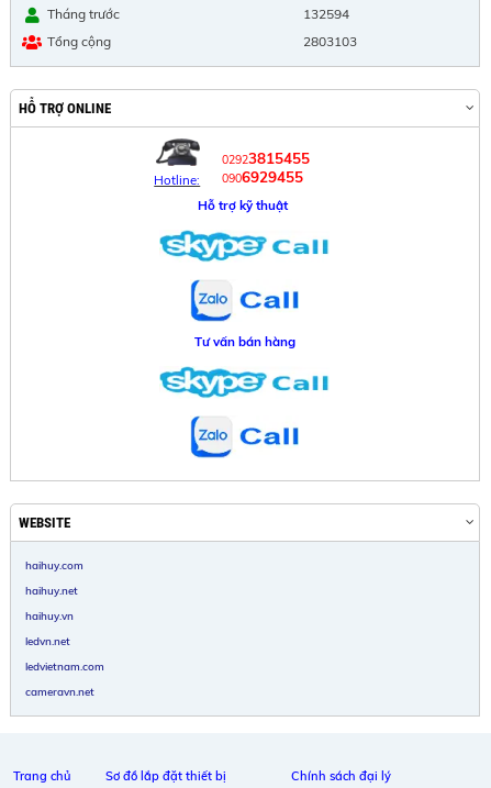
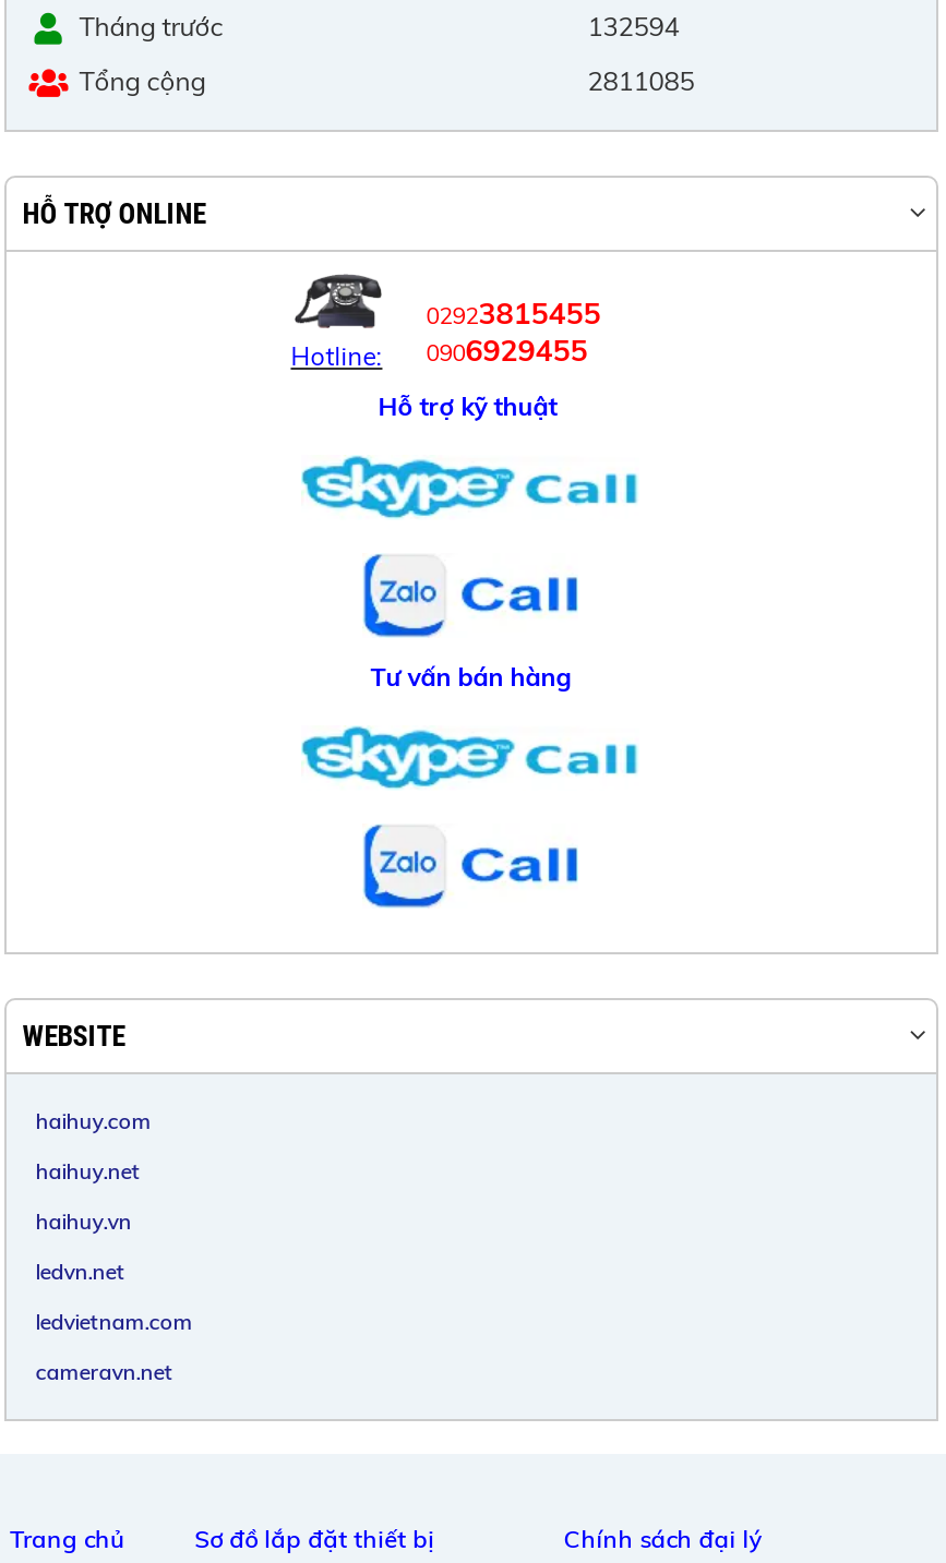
- 2803103
+ 2811085
